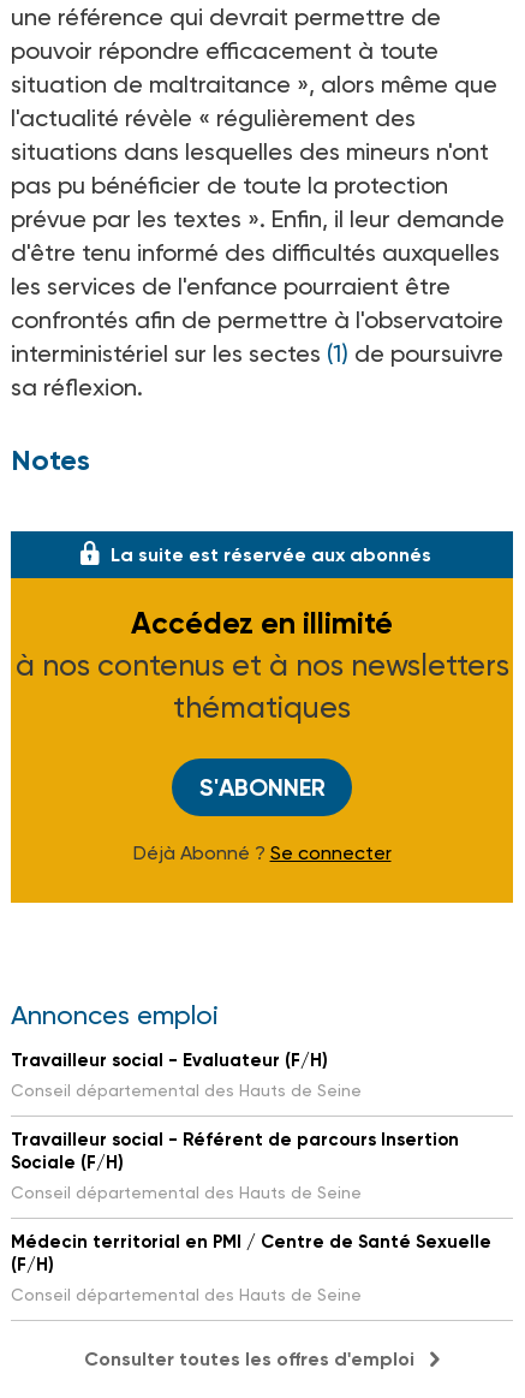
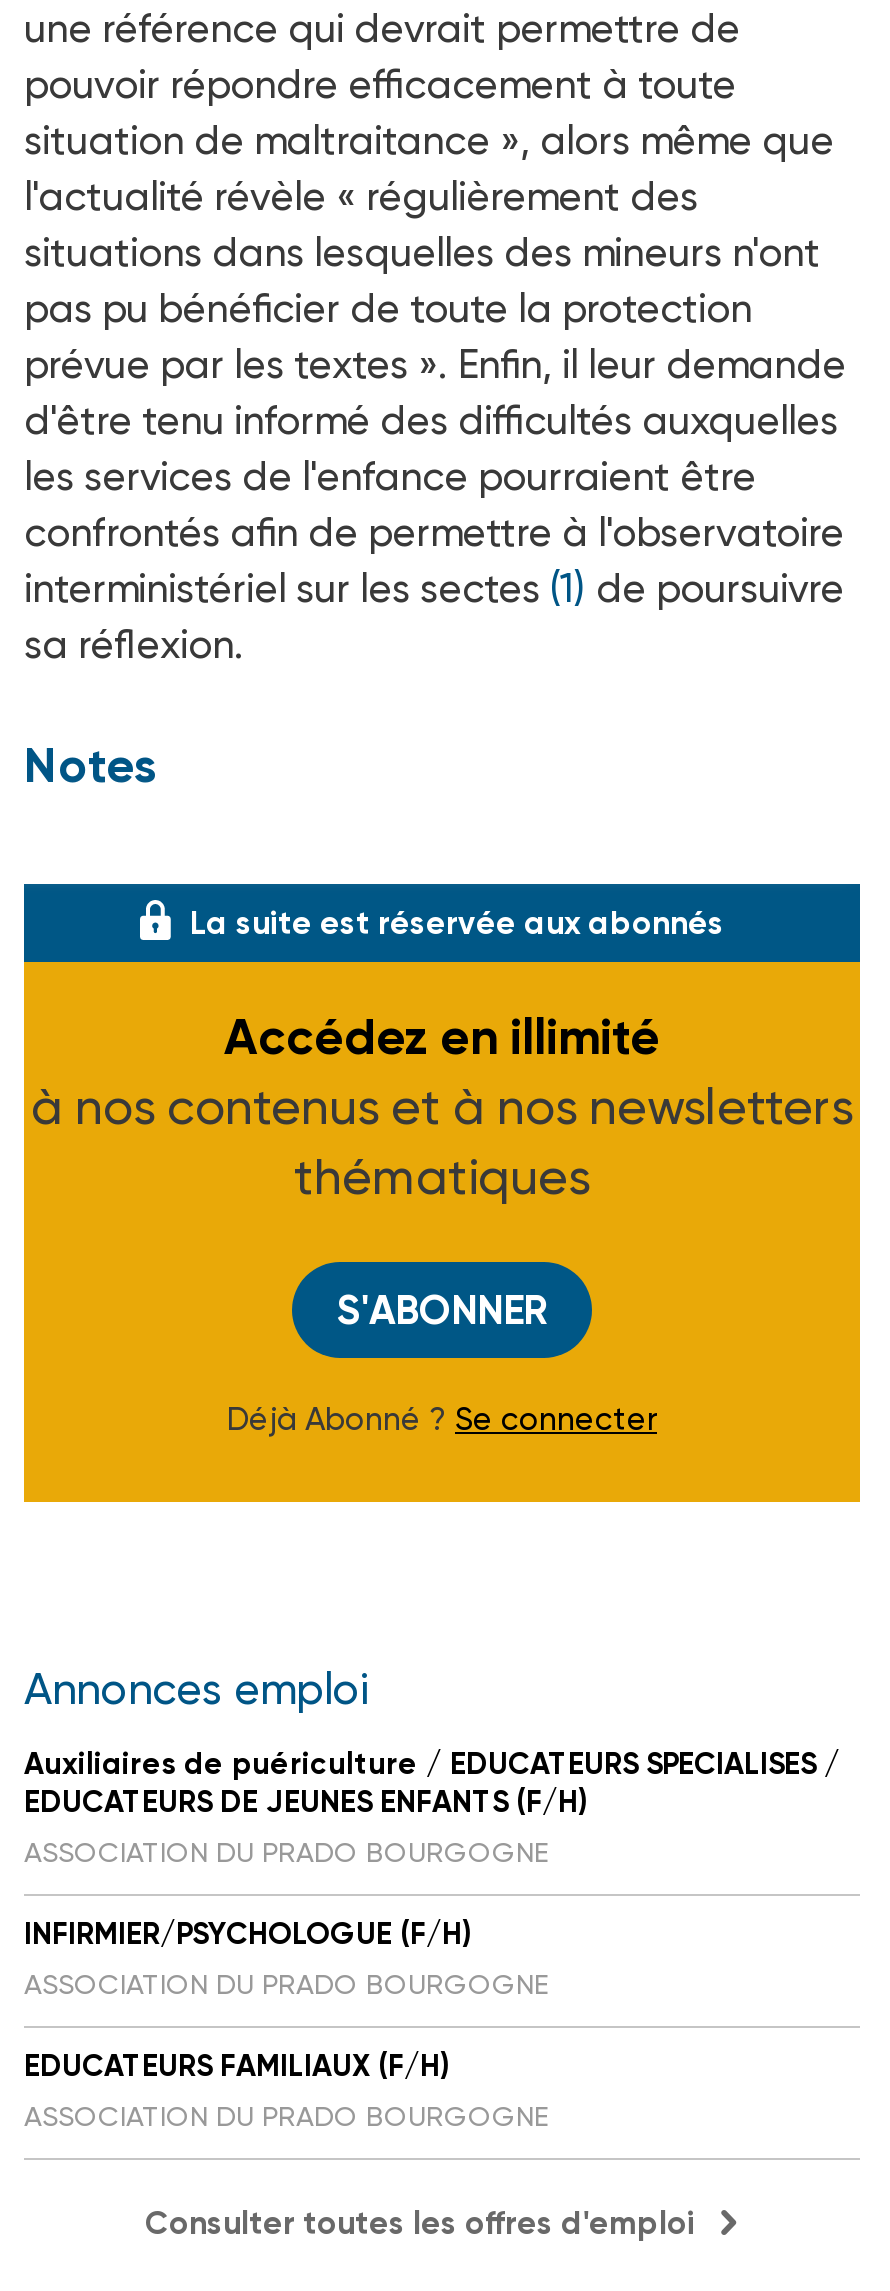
- Travailleur social - Evaluateur (F/H)
- Conseil départemental des Hauts de Seine
+ Auxiliaires de puériculture / EDUCATEURS SPECIALISES /
+ EDUCATEURS DE JEUNES ENFANTS (F/H)
+ ASSOCIATION DU PRADO BOURGOGNE

- Travailleur social - Référent de parcours Insertion
- Sociale (F/H)
- Conseil départemental des Hauts de Seine
+ INFIRMIER/PSYCHOLOGUE (F/H)
+ ASSOCIATION DU PRADO BOURGOGNE

- Médecin territorial en PMI / Centre de Santé Sexuelle
- (F/H)
- Conseil départemental des Hauts de Seine
+ EDUCATEURS FAMILIAUX (F/H)
+ ASSOCIATION DU PRADO BOURGOGNE
